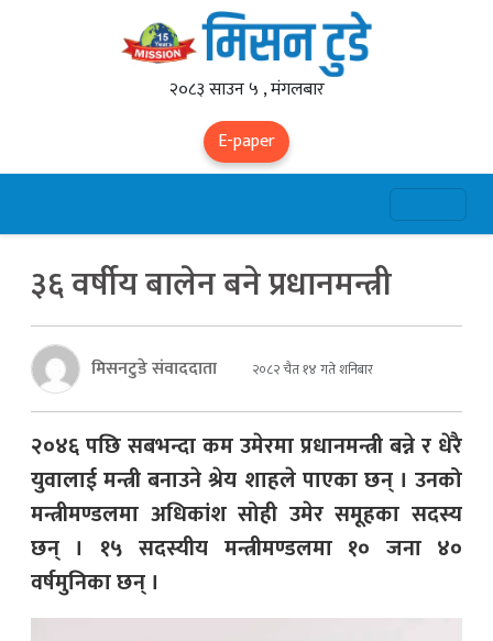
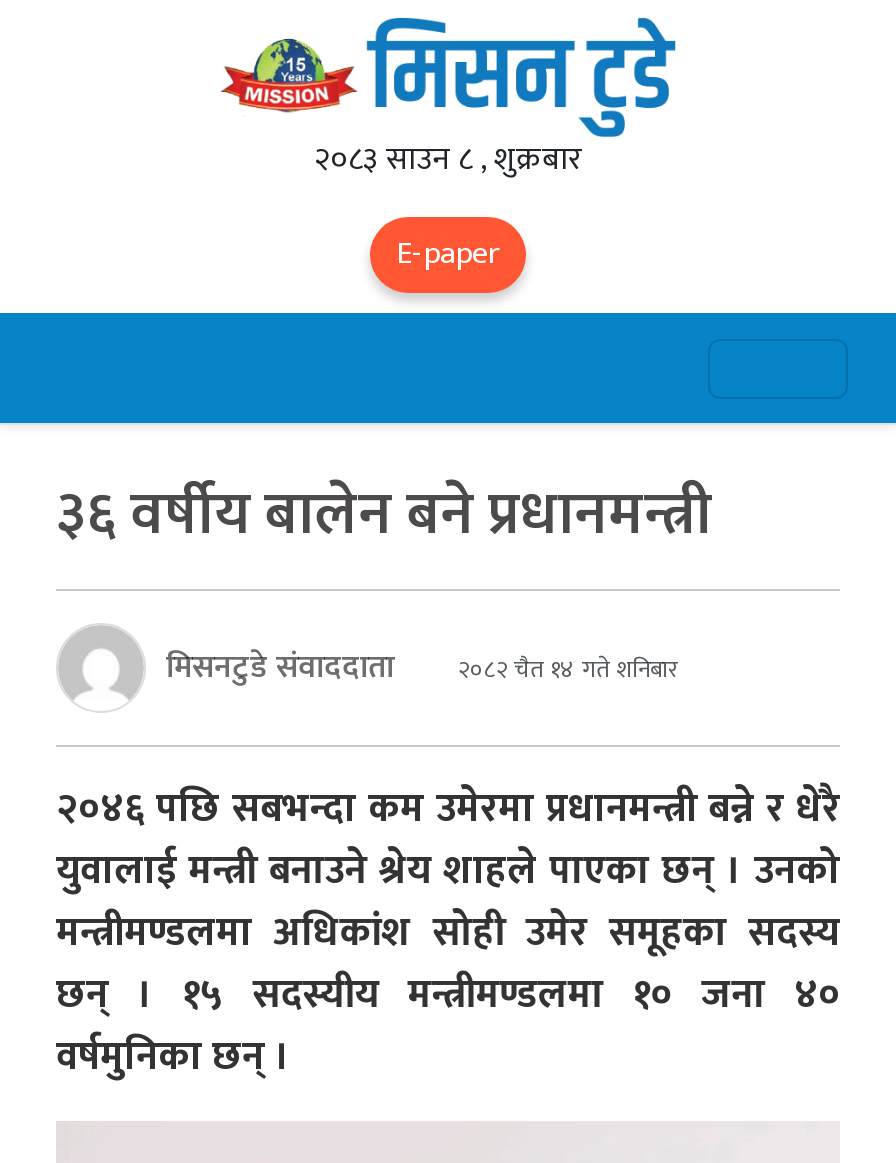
- २०८३ साउन ५ , मंगलबार
+ २०८३ साउन ८ , शुक्रबार
